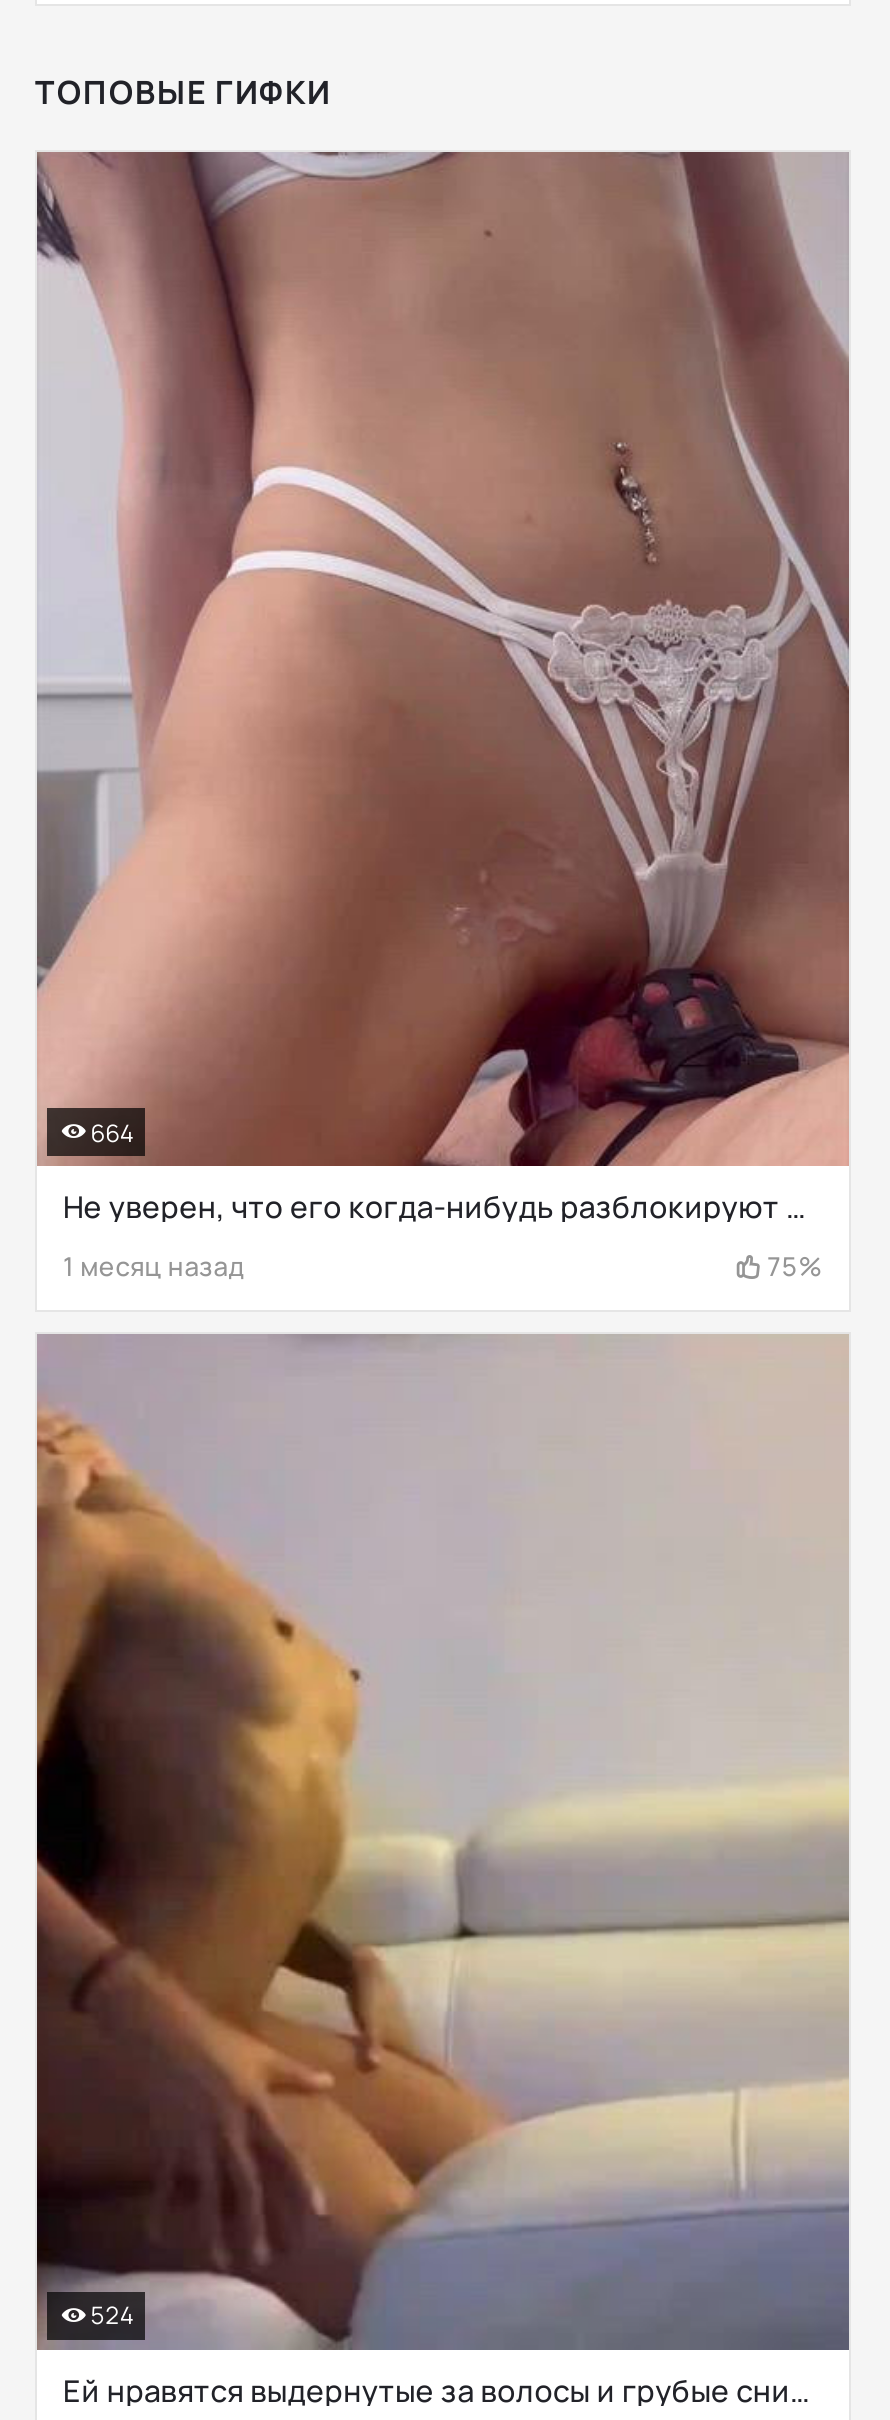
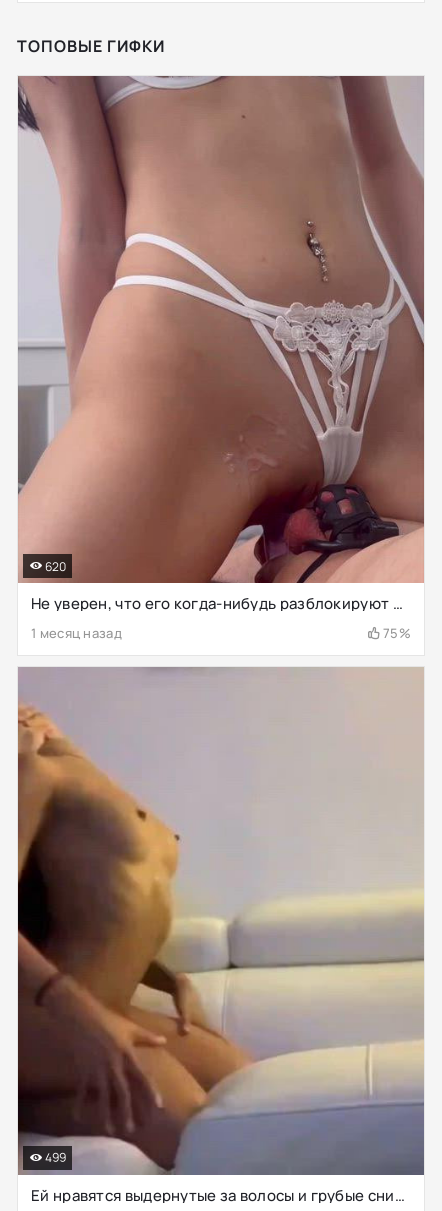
- 664
+ 620

- 524
+ 499
